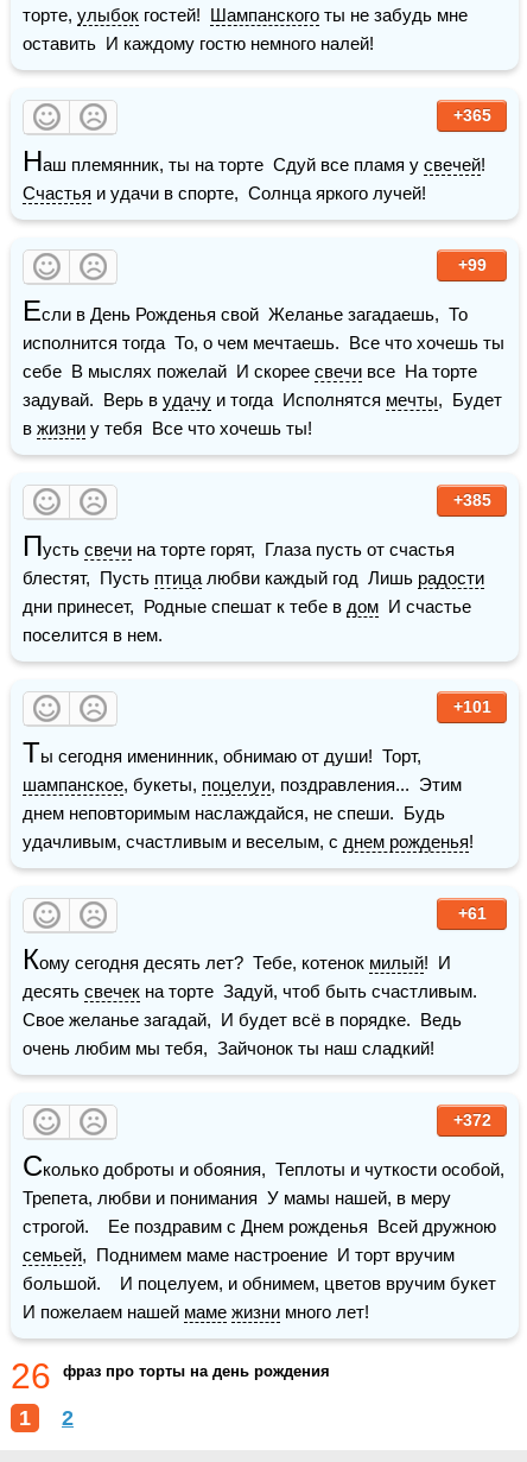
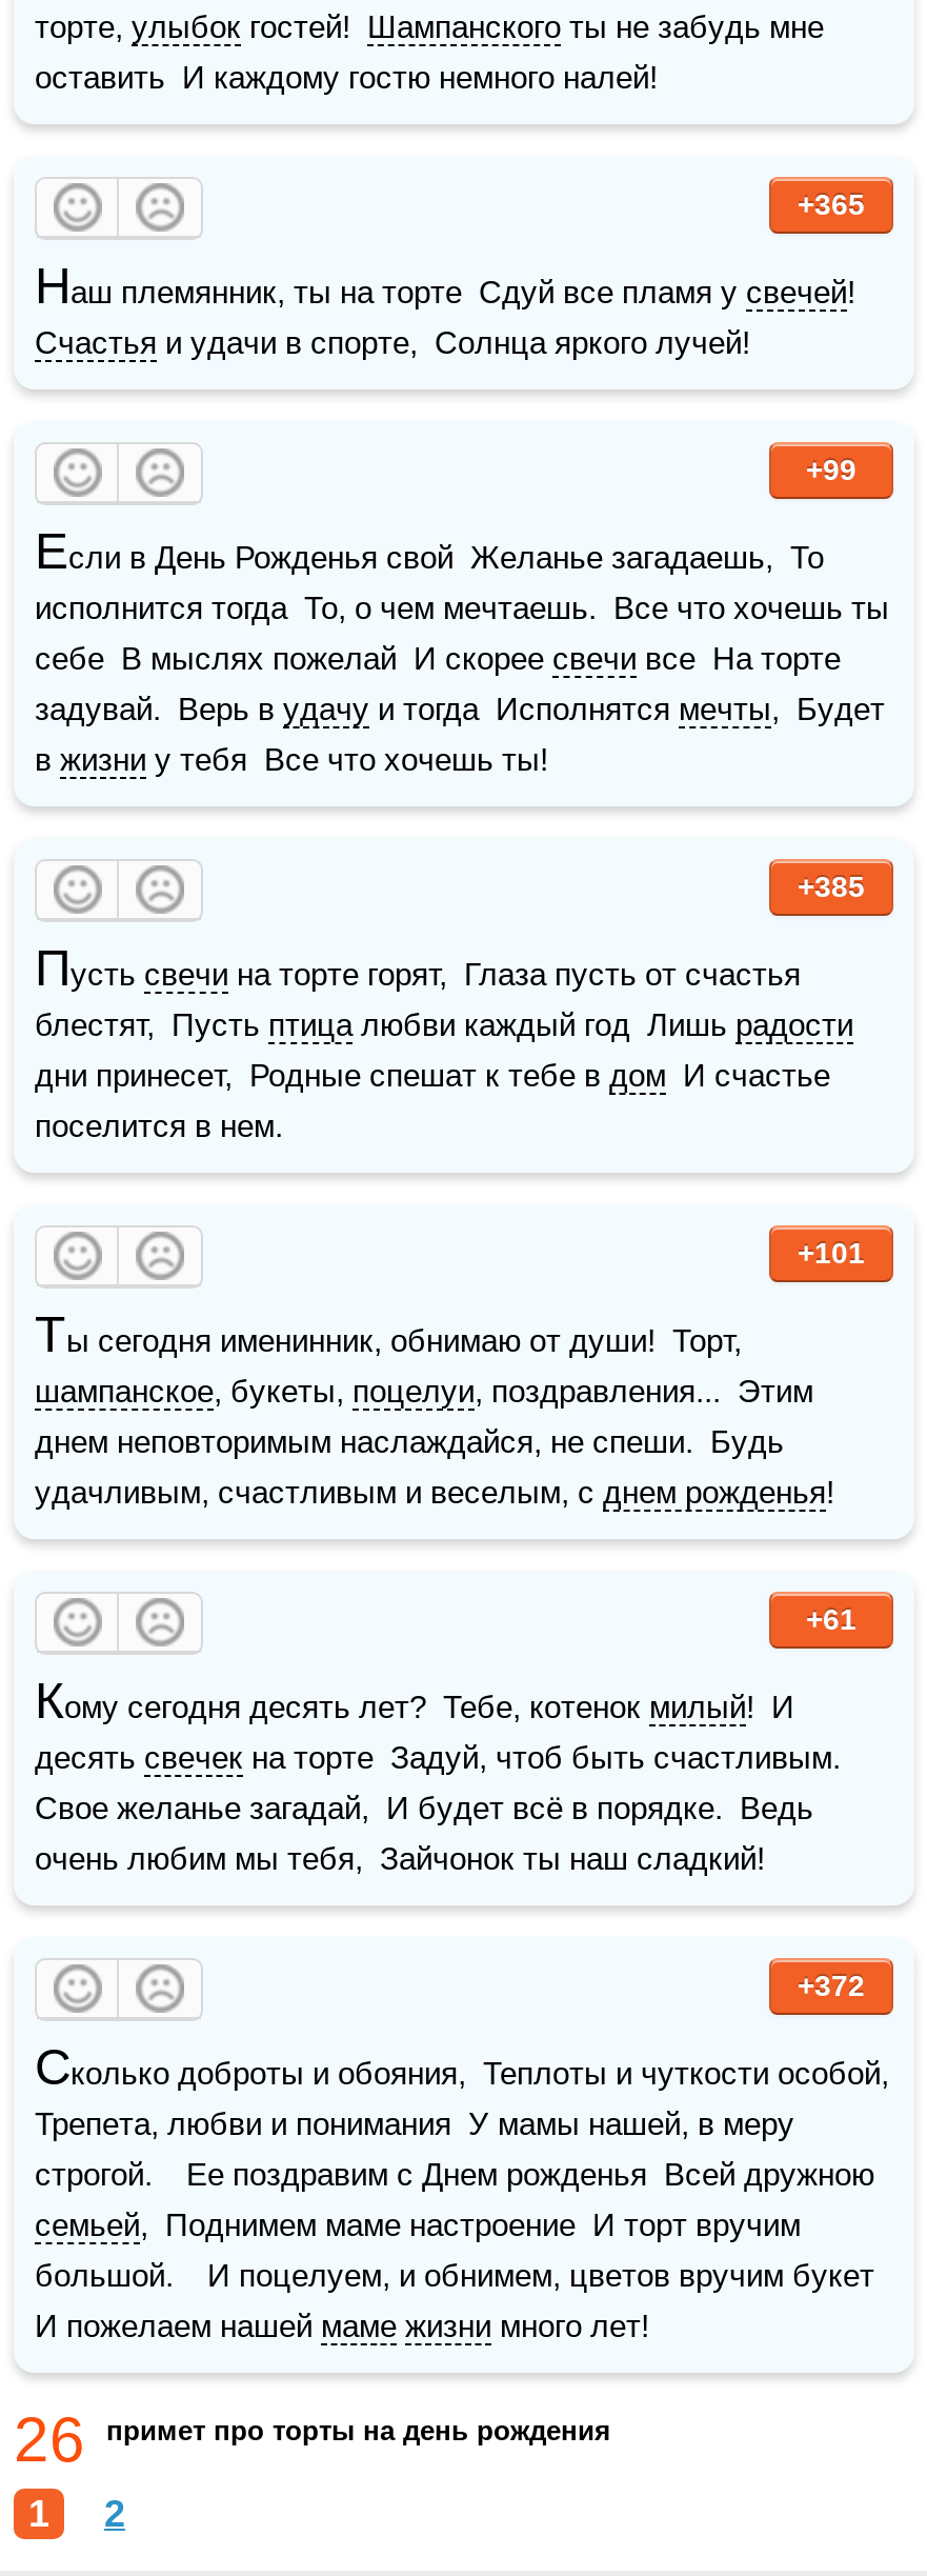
- фраз про торты на день рождения
+ примет про торты на день рождения
